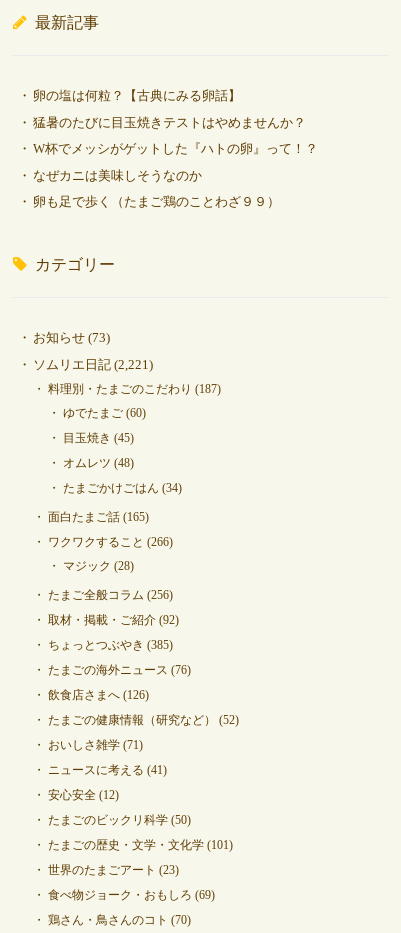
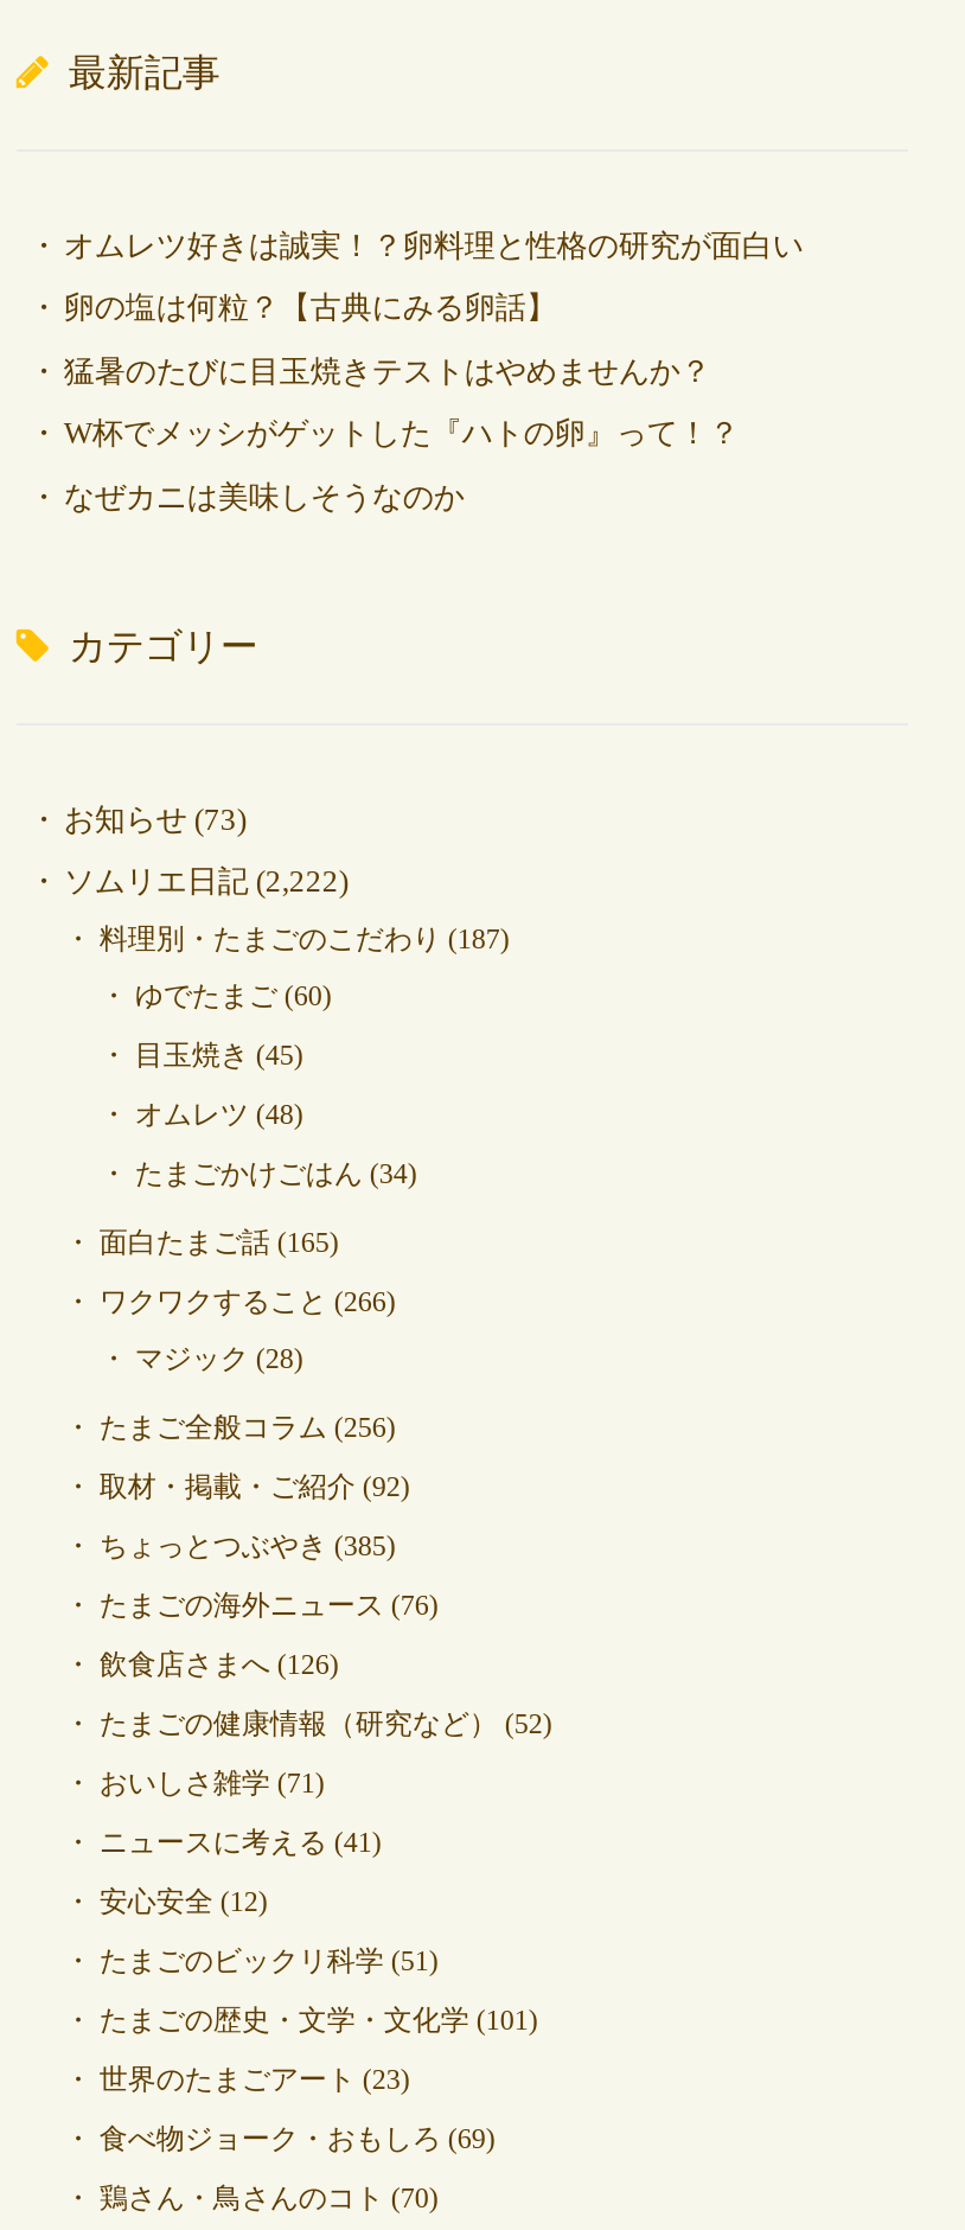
+ オムレツ好きは誠実！？卵料理と性格の研究が面白い

moved down: 卵の塩は何粒？【古典にみる卵話】 | 猛暑のたびに目玉焼きテストはやめませんか？ | W杯でメッシがゲットした『ハトの卵』って！？ | なぜカニは美味しそうなのか

- 卵も足で歩く（たまご鶏のことわざ９９）

- ソムリエ日記(2,221)
+ ソムリエ日記(2,222)

- たまごのビックリ科学(50)
+ たまごのビックリ科学(51)
